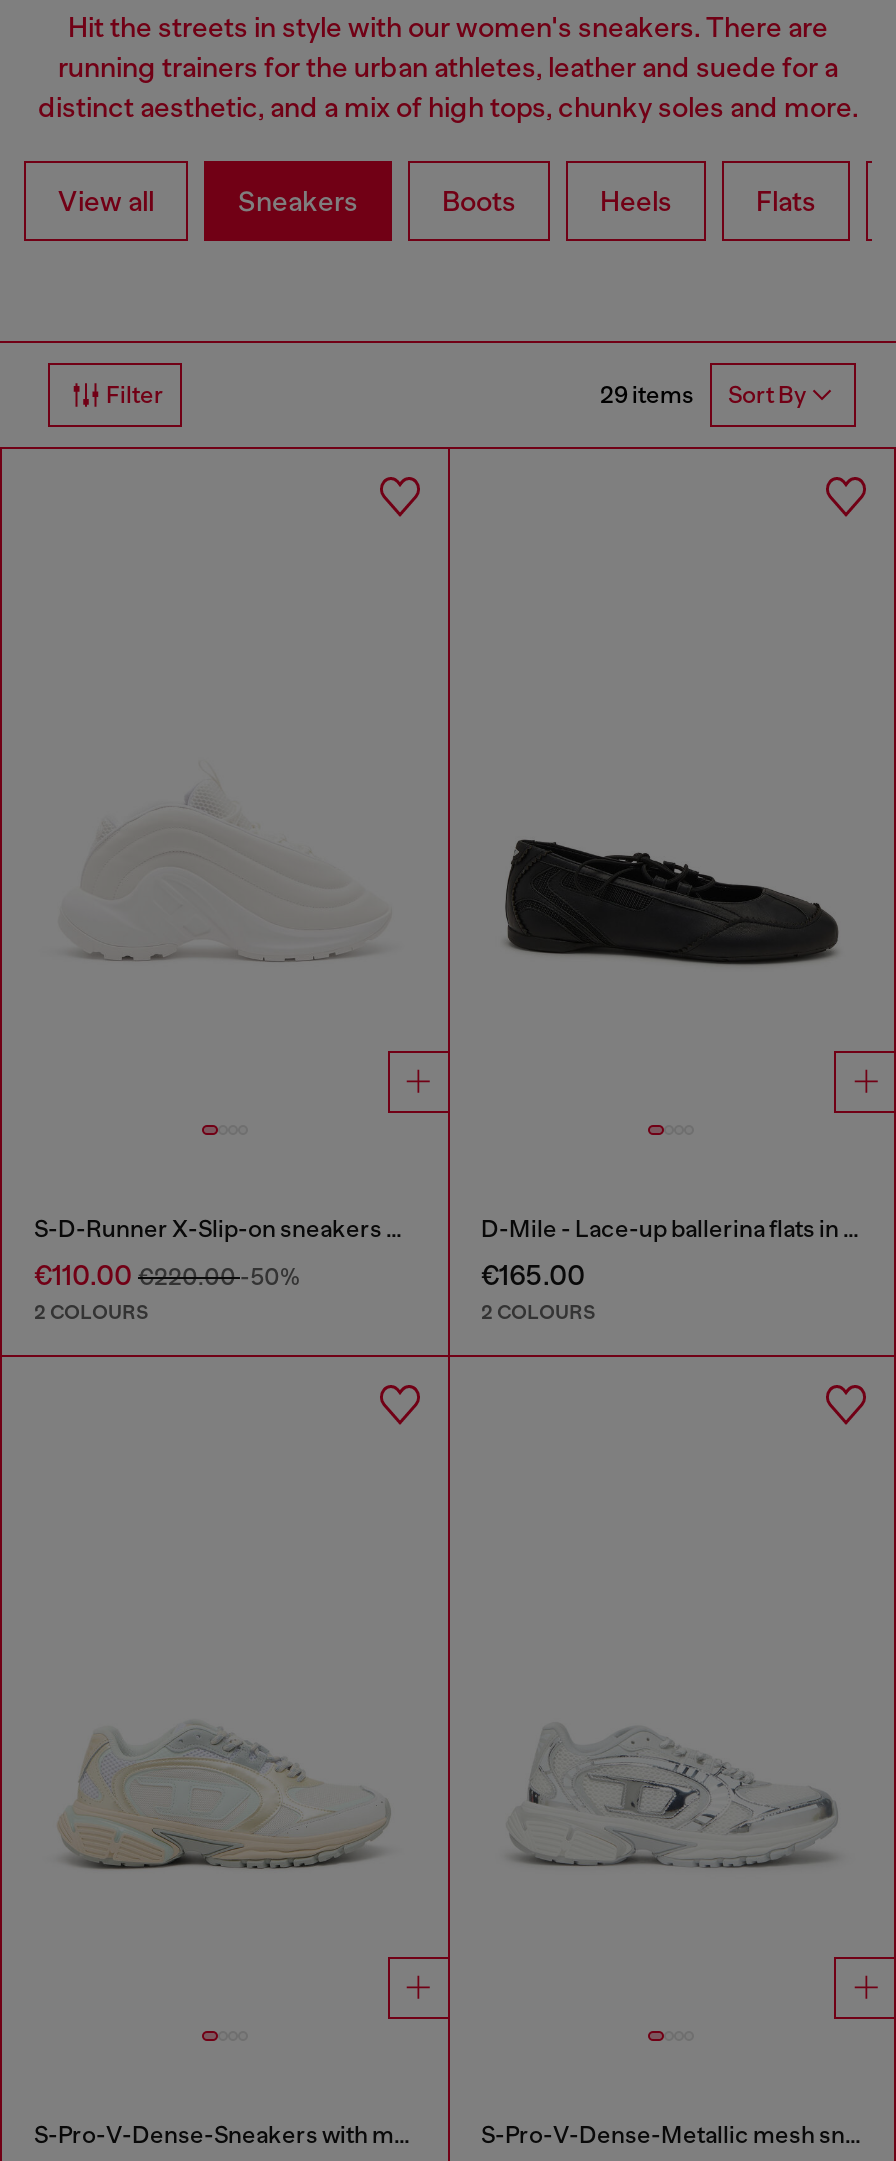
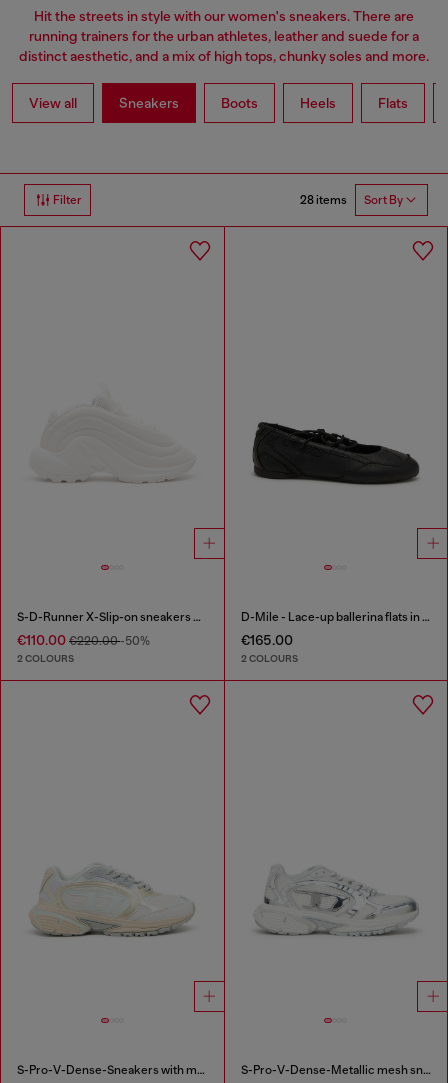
- 29 items Sort By
+ 28 items Sort By
